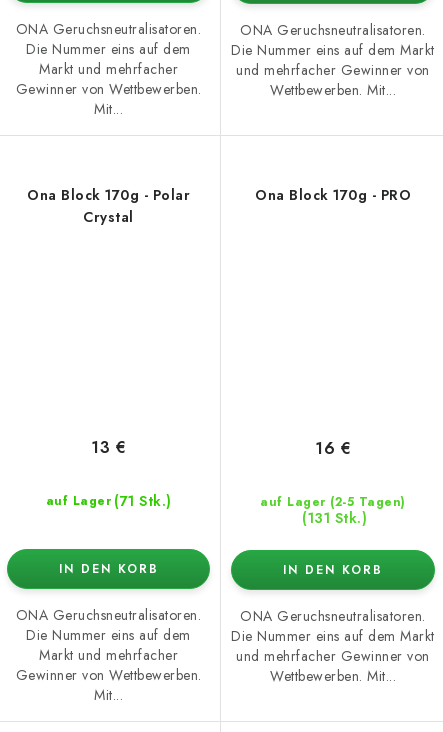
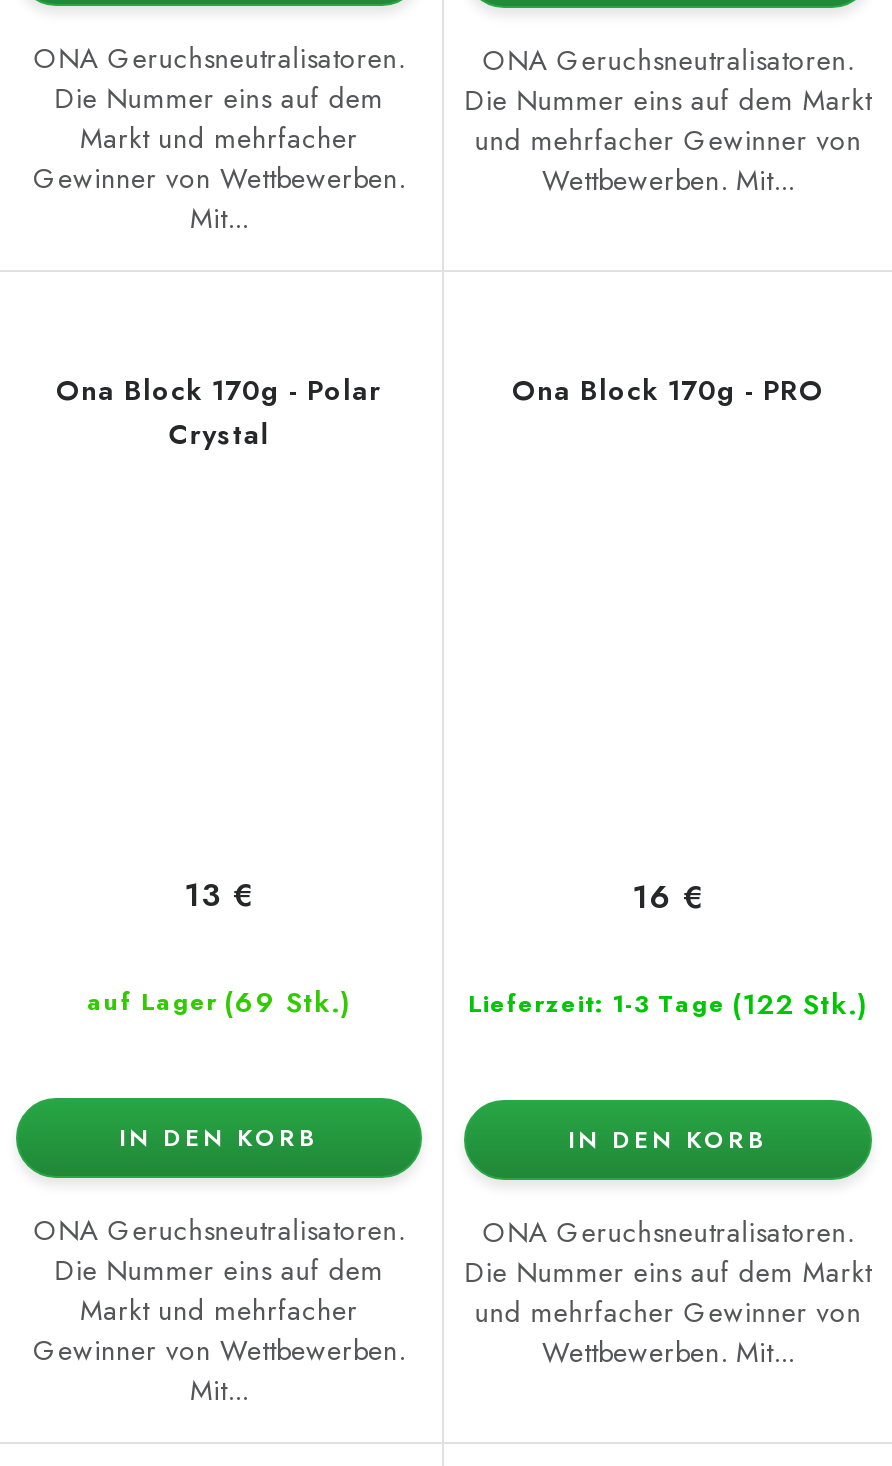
- auf Lager (71 Stk.)
+ auf Lager (69 Stk.)

- auf Lager (2-5 Tagen)
- (131 Stk.)
+ Lieferzeit: 1-3 Tage (122 Stk.)
